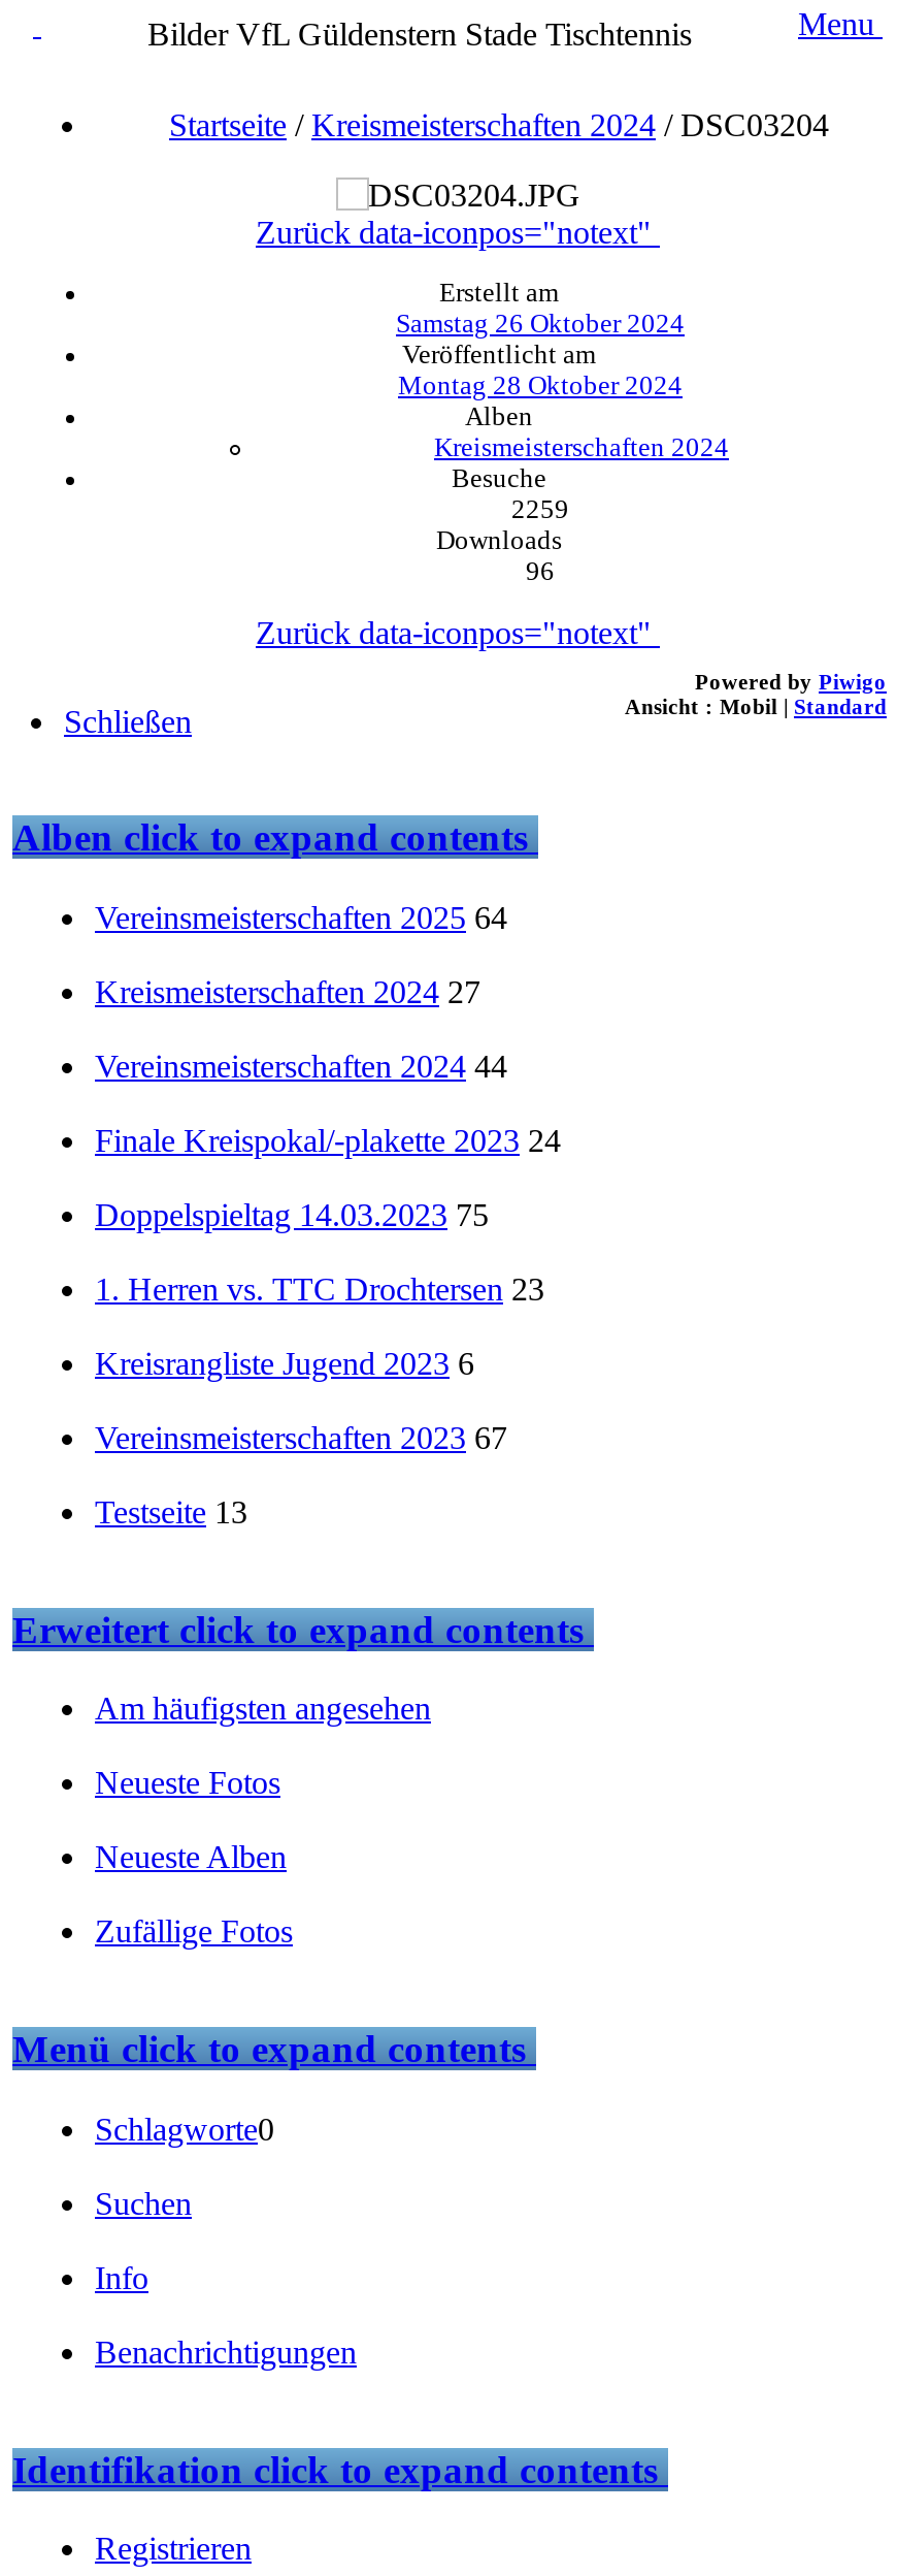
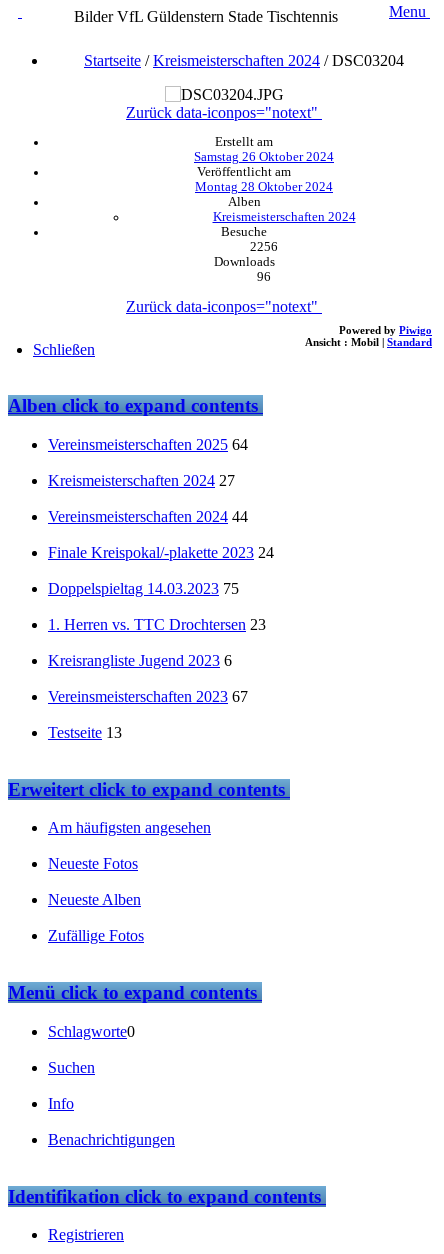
- 2259
+ 2256
